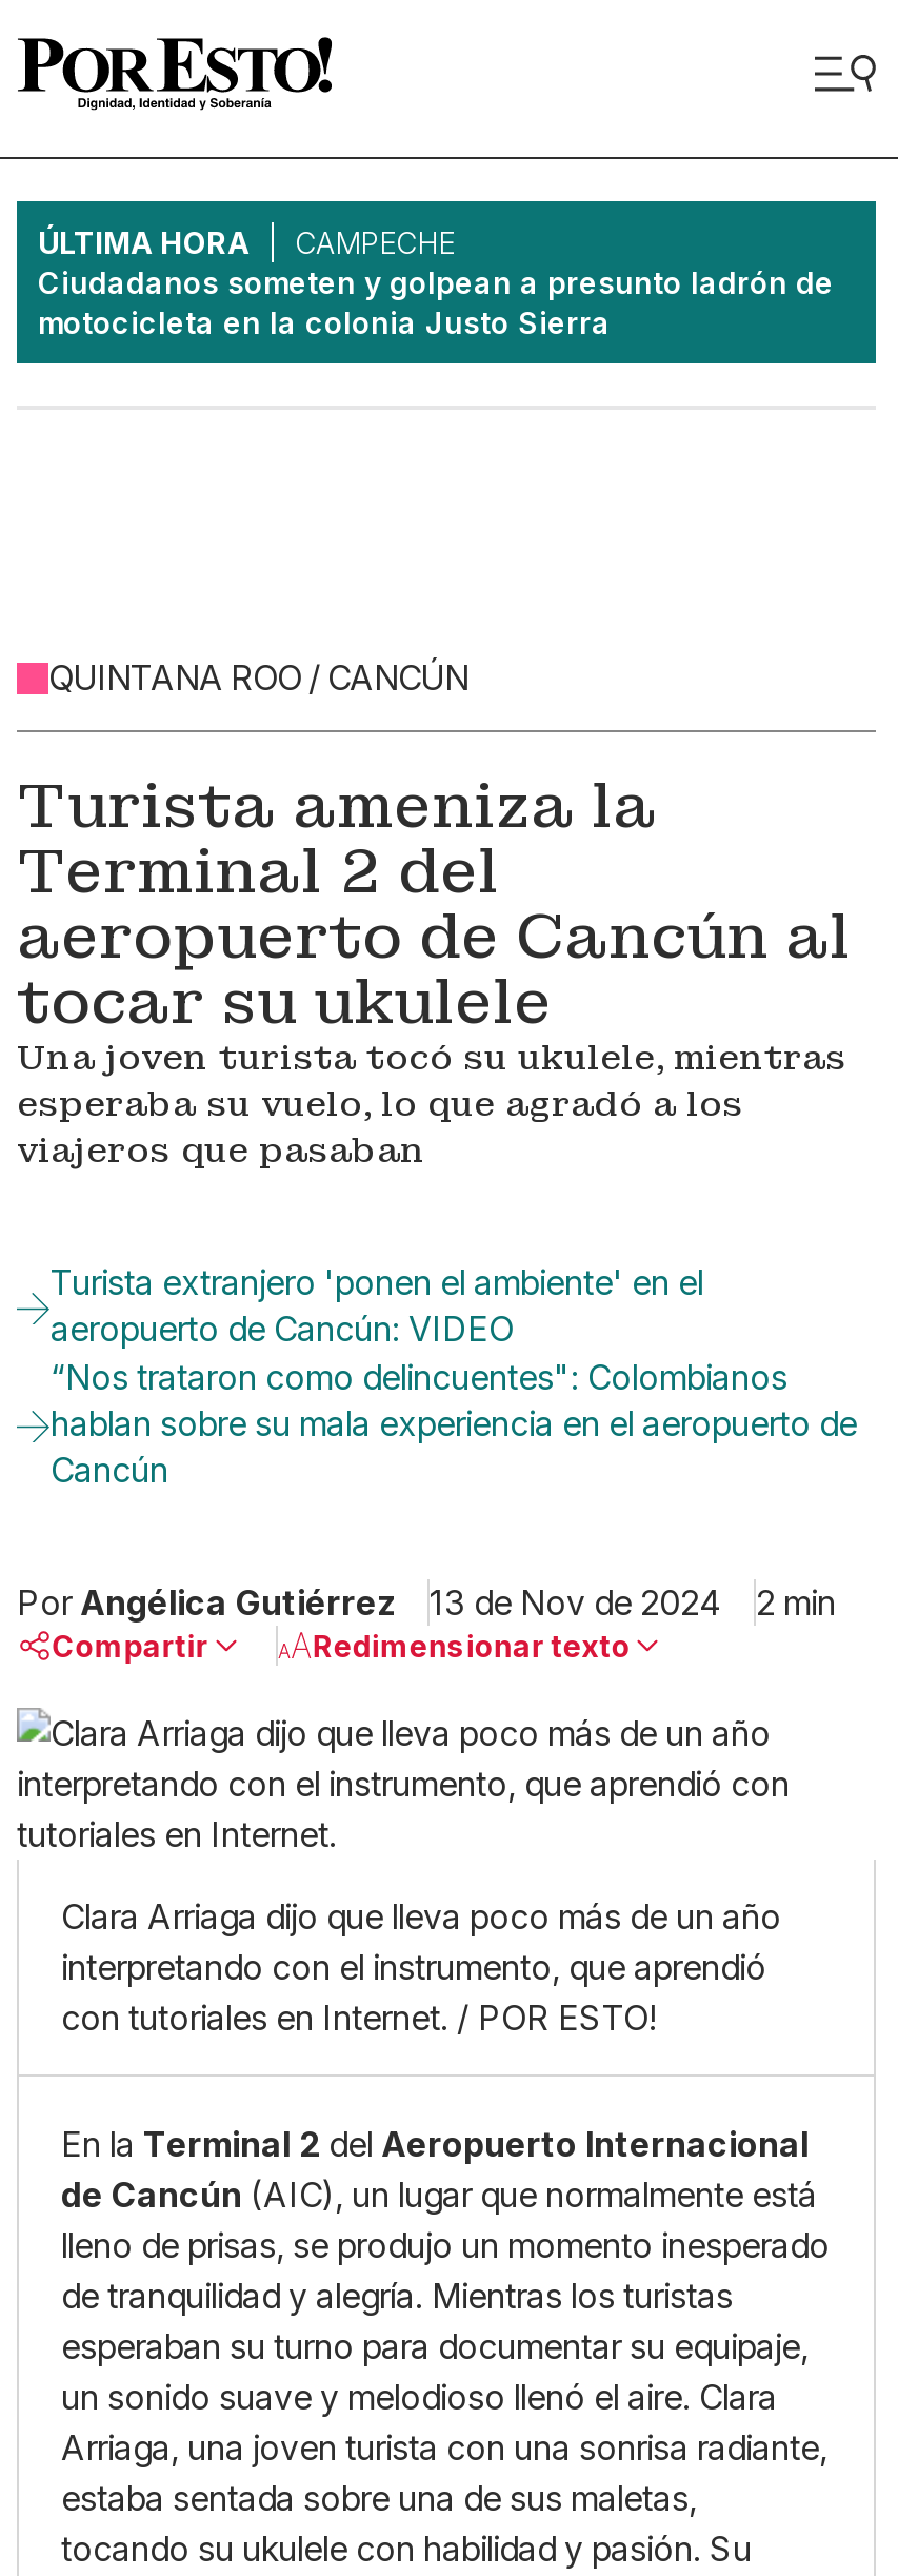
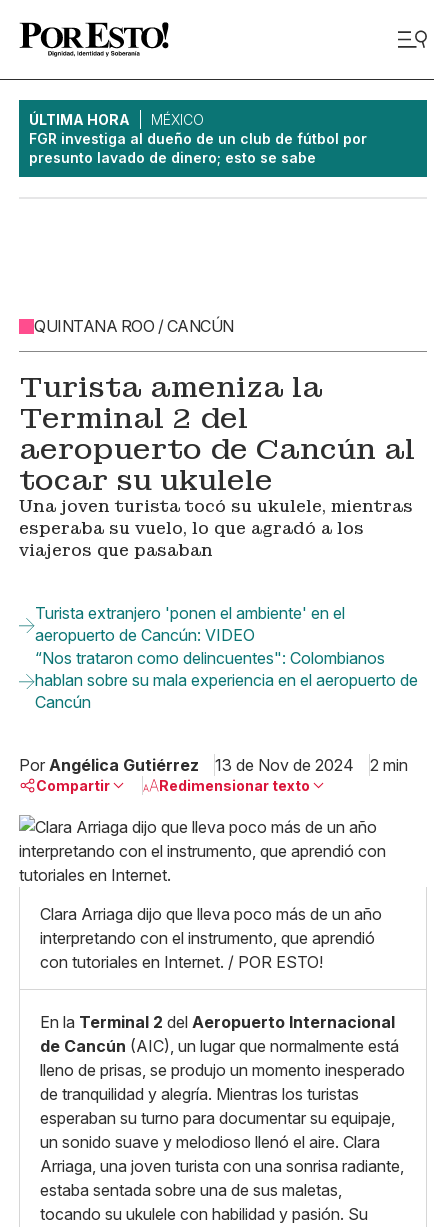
- CAMPECHE
- Ciudadanos someten y golpean a presunto ladrón de
- motocicleta en la colonia Justo Sierra
+ MÉXICO
+ FGR investiga al dueño de un club de fútbol por
+ presunto lavado de dinero; esto se sabe
